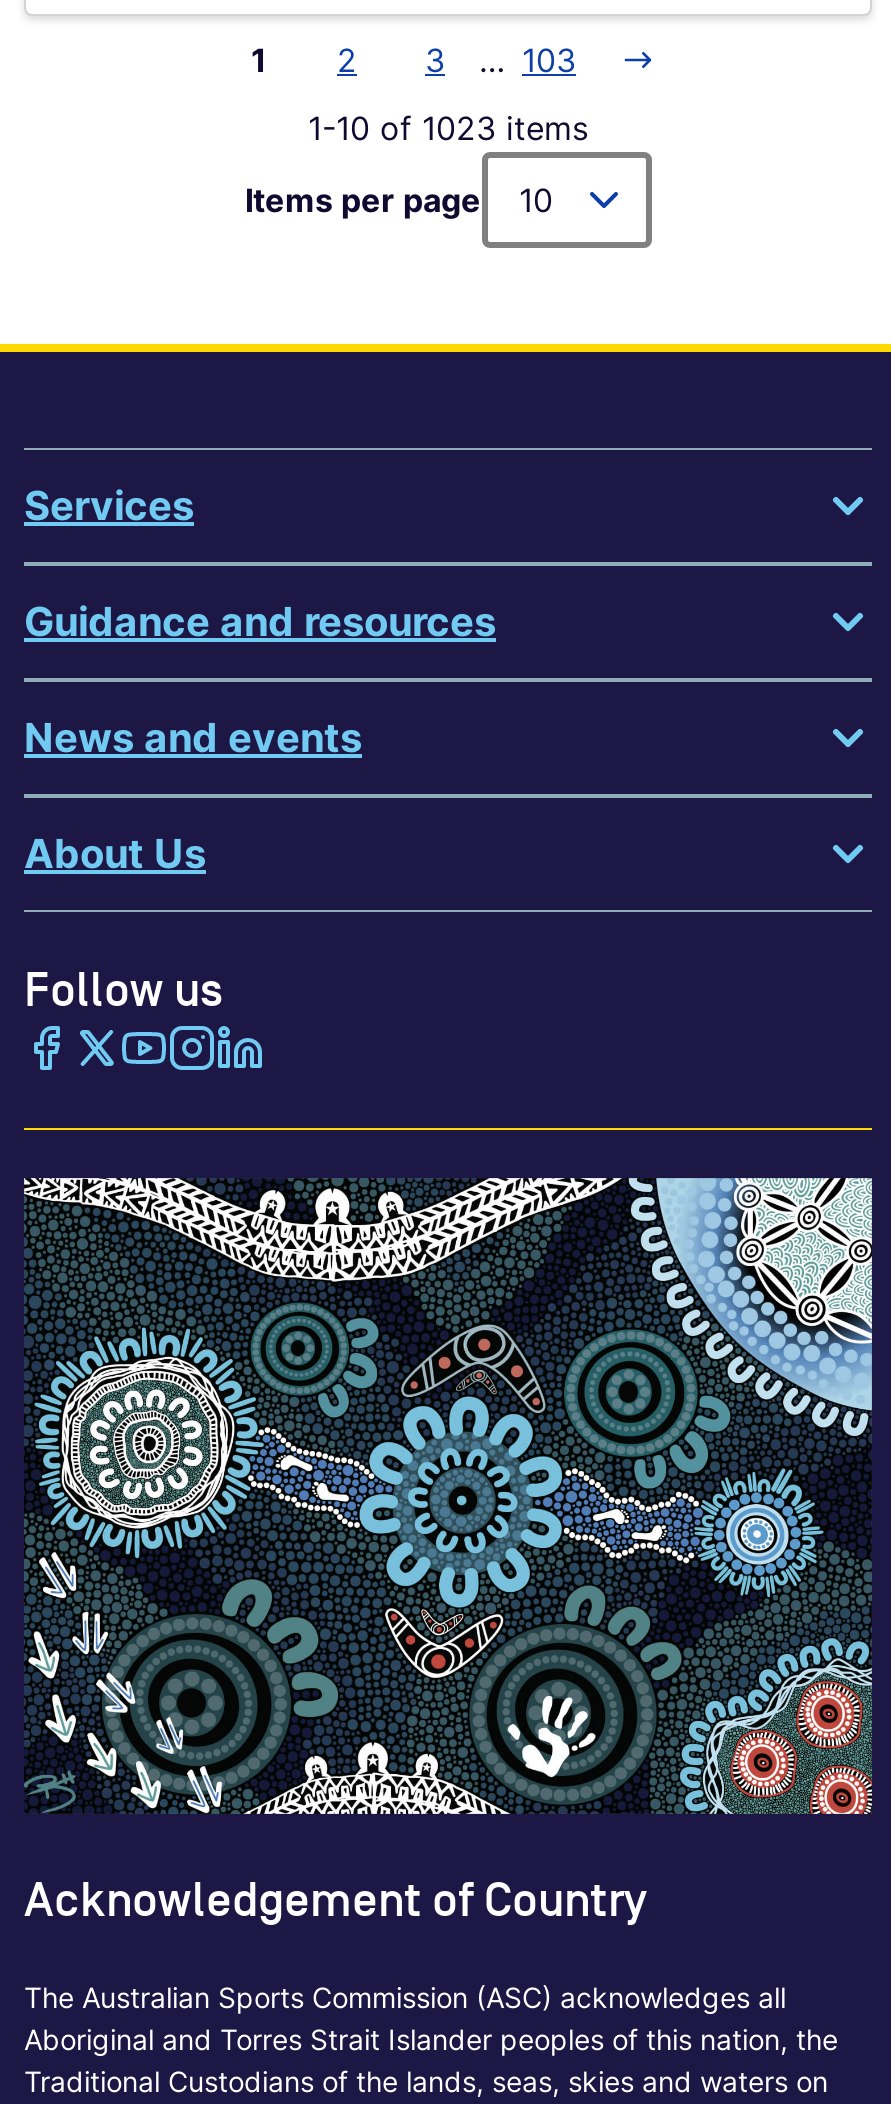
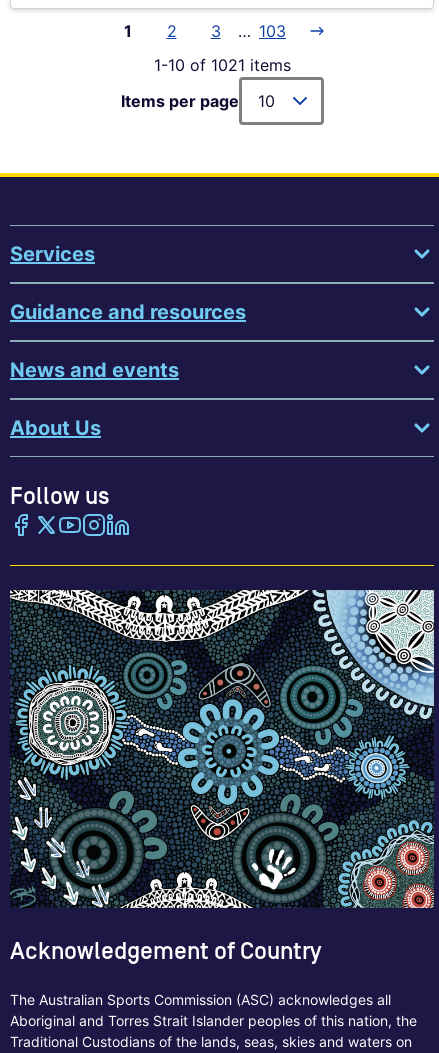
- 1-10 of 1023 items
+ 1-10 of 1021 items
